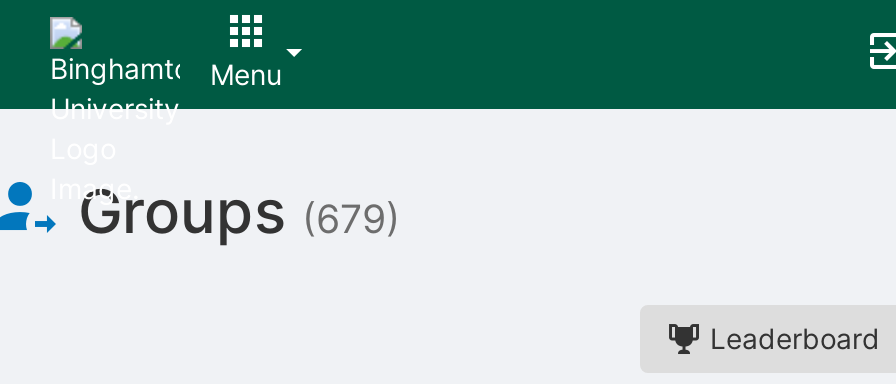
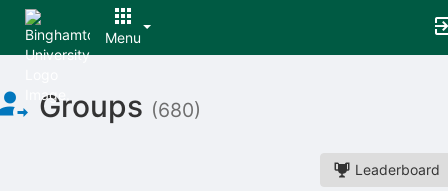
- Groups (679)
+ Groups (680)
